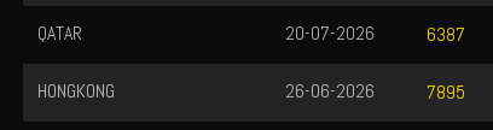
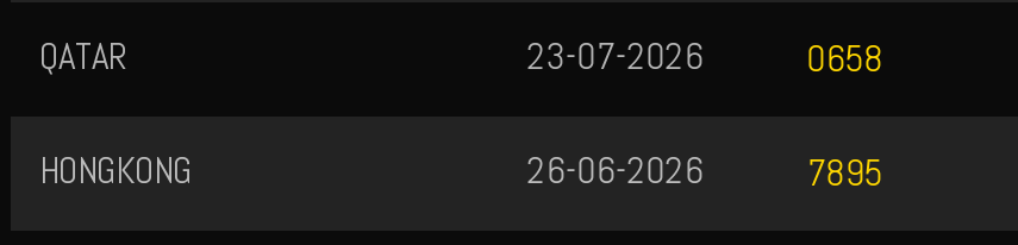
- 20-07-2026
+ 23-07-2026

- 6387
+ 0658
